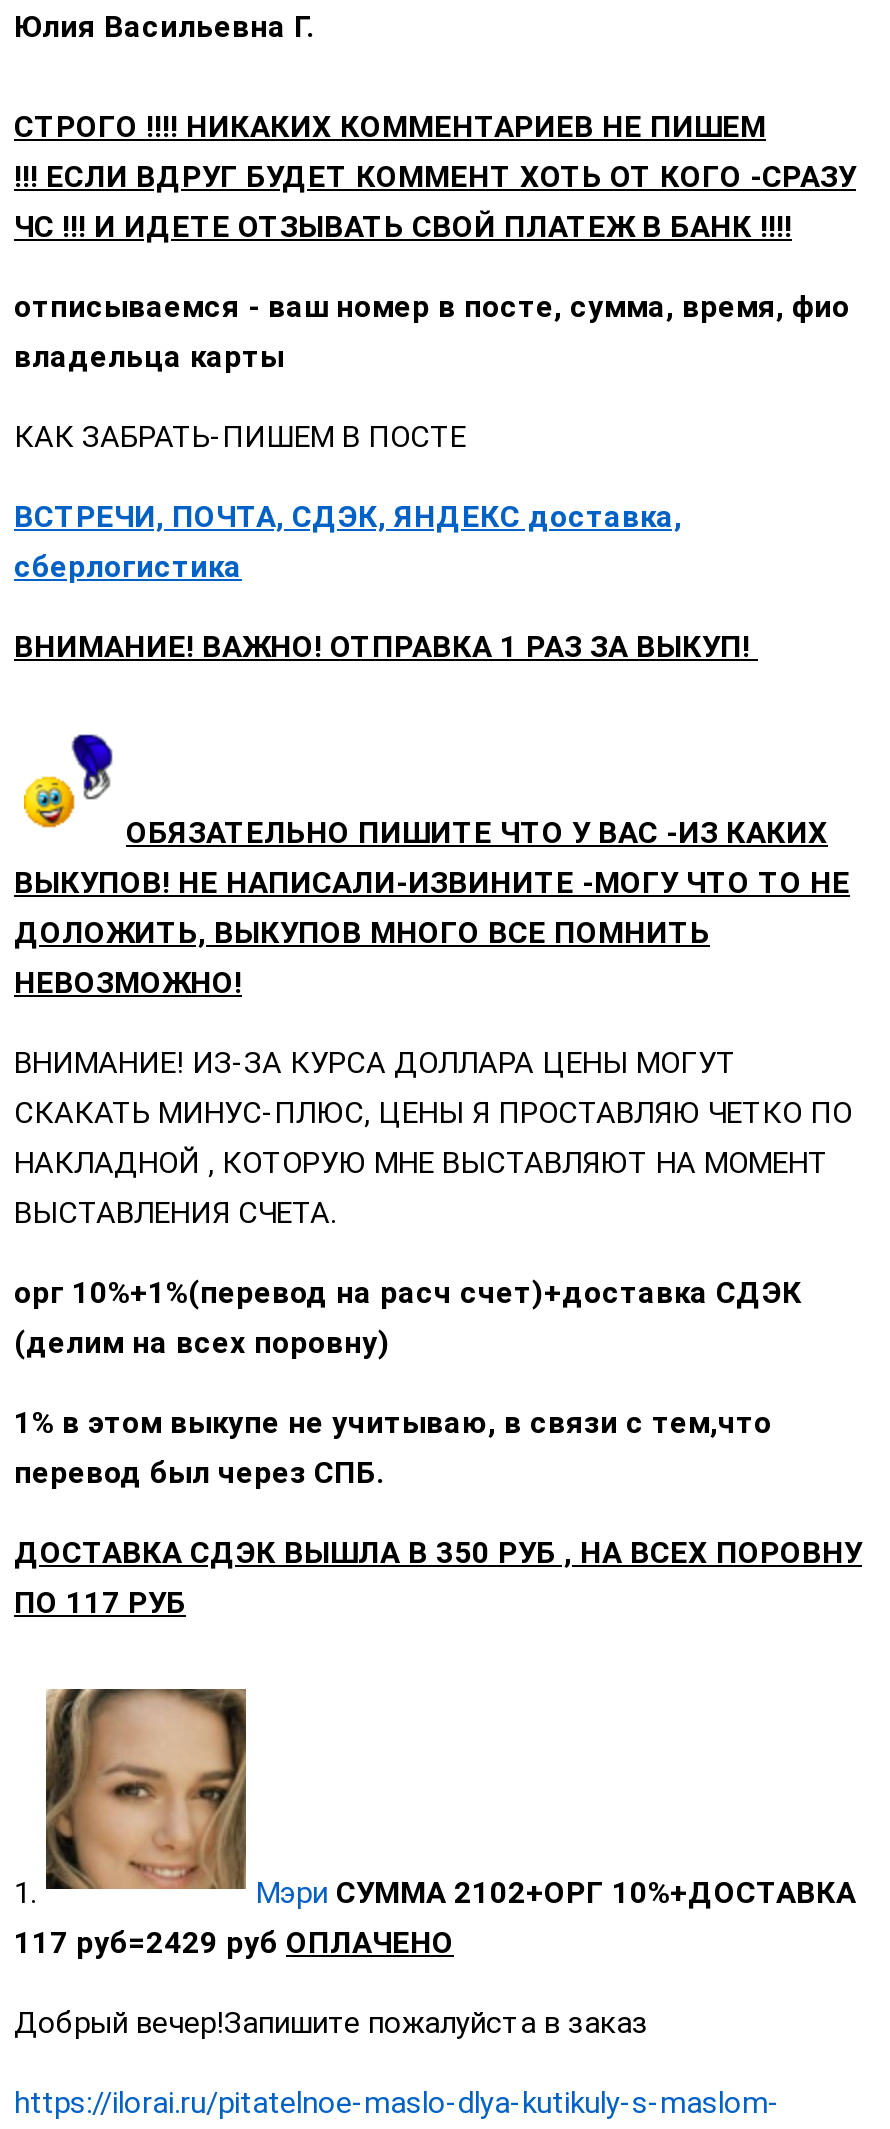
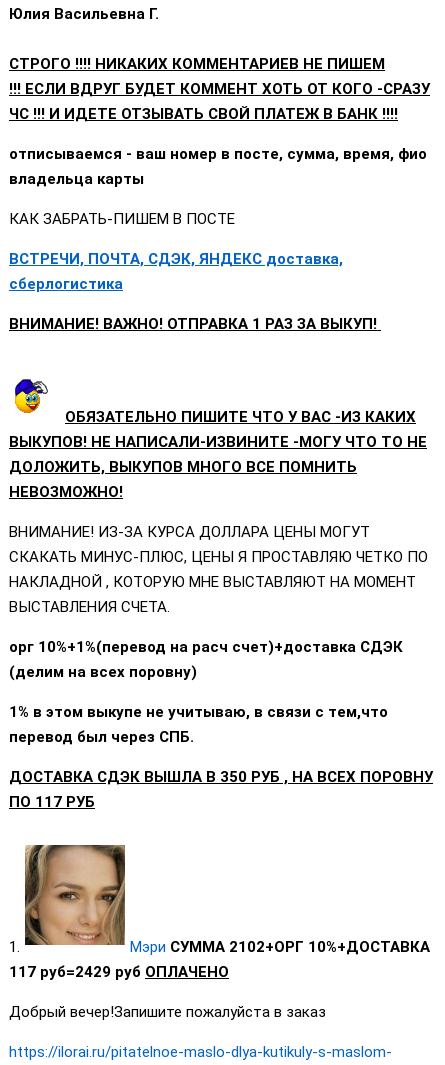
- [image]
+ [image]
